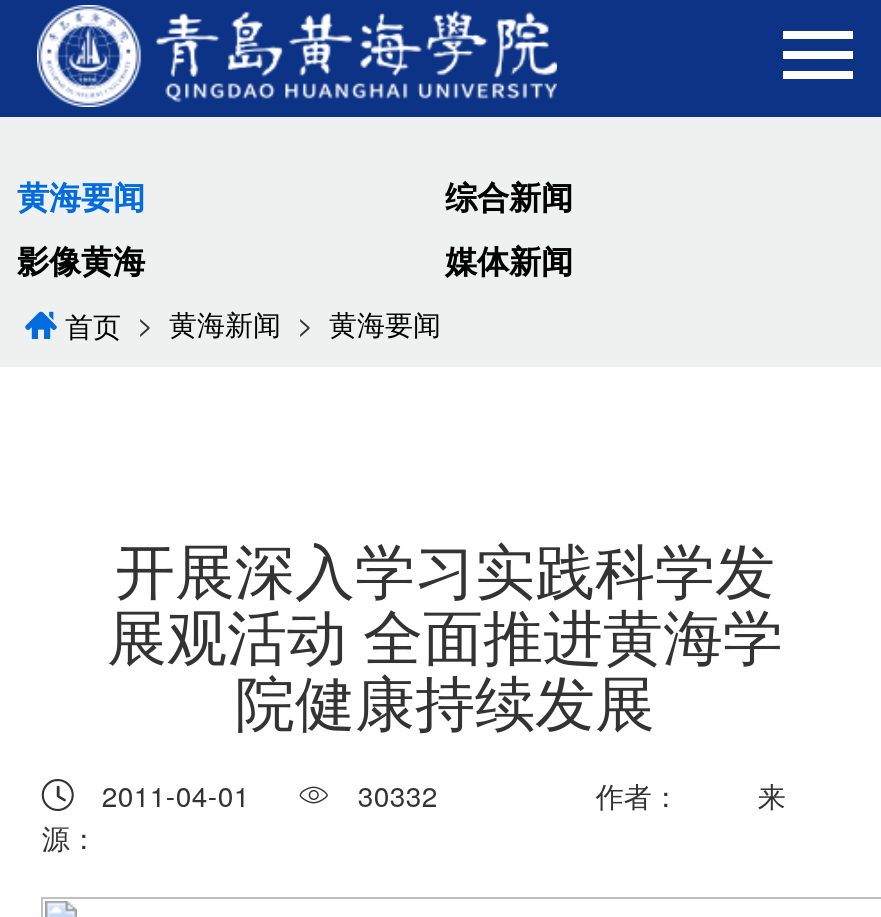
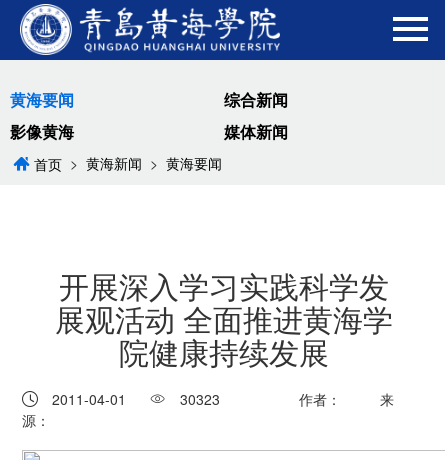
- 30332
+ 30323
